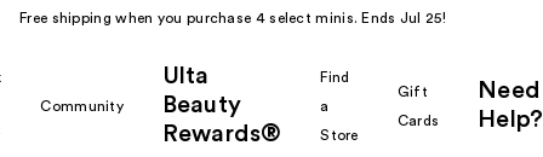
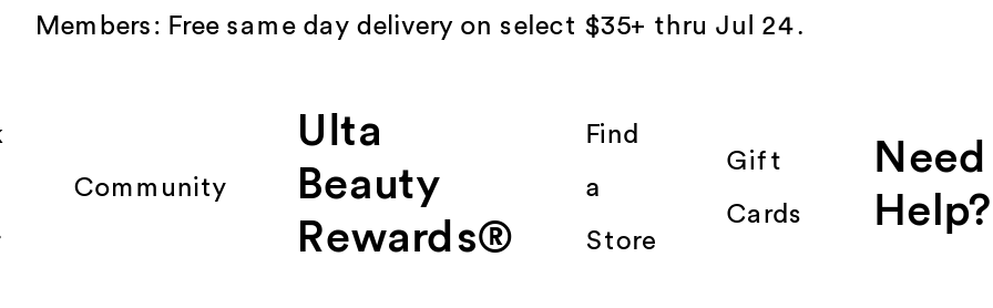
- Free shipping when you purchase 4 select minis. Ends Jul 25!
+ Members: Free same day delivery on select $35+ thru Jul 24.
